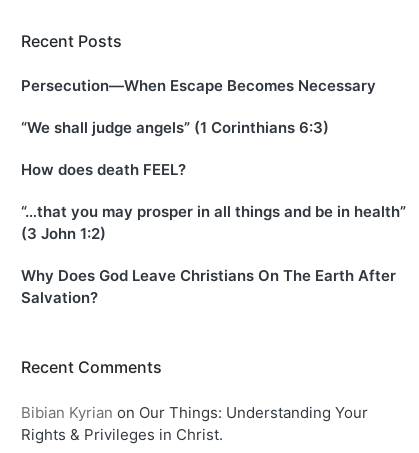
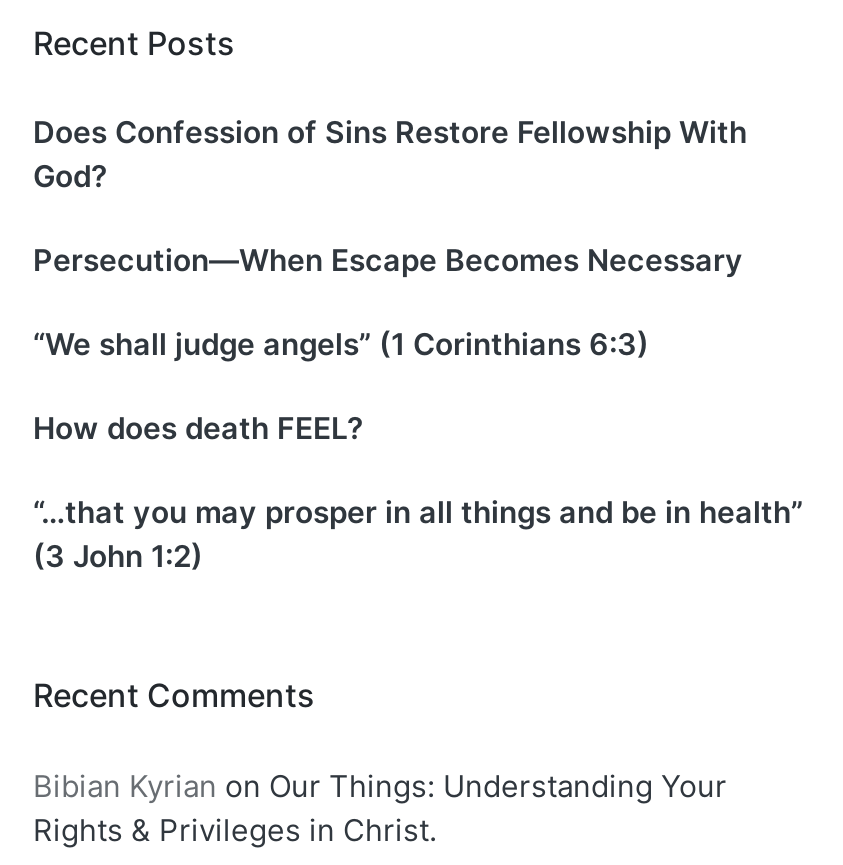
+ Does Confession of Sins Restore Fellowship With
+ God?

moved down: Persecution—When Escape Becomes Necessary | “We shall judge angels” (1 Corinthians 6:3) | How does death FEEL? | “…that you may prosper in all things and be in health” | (3 John 1:2)

- Why Does God Leave Christians On The Earth After
- Salvation?
